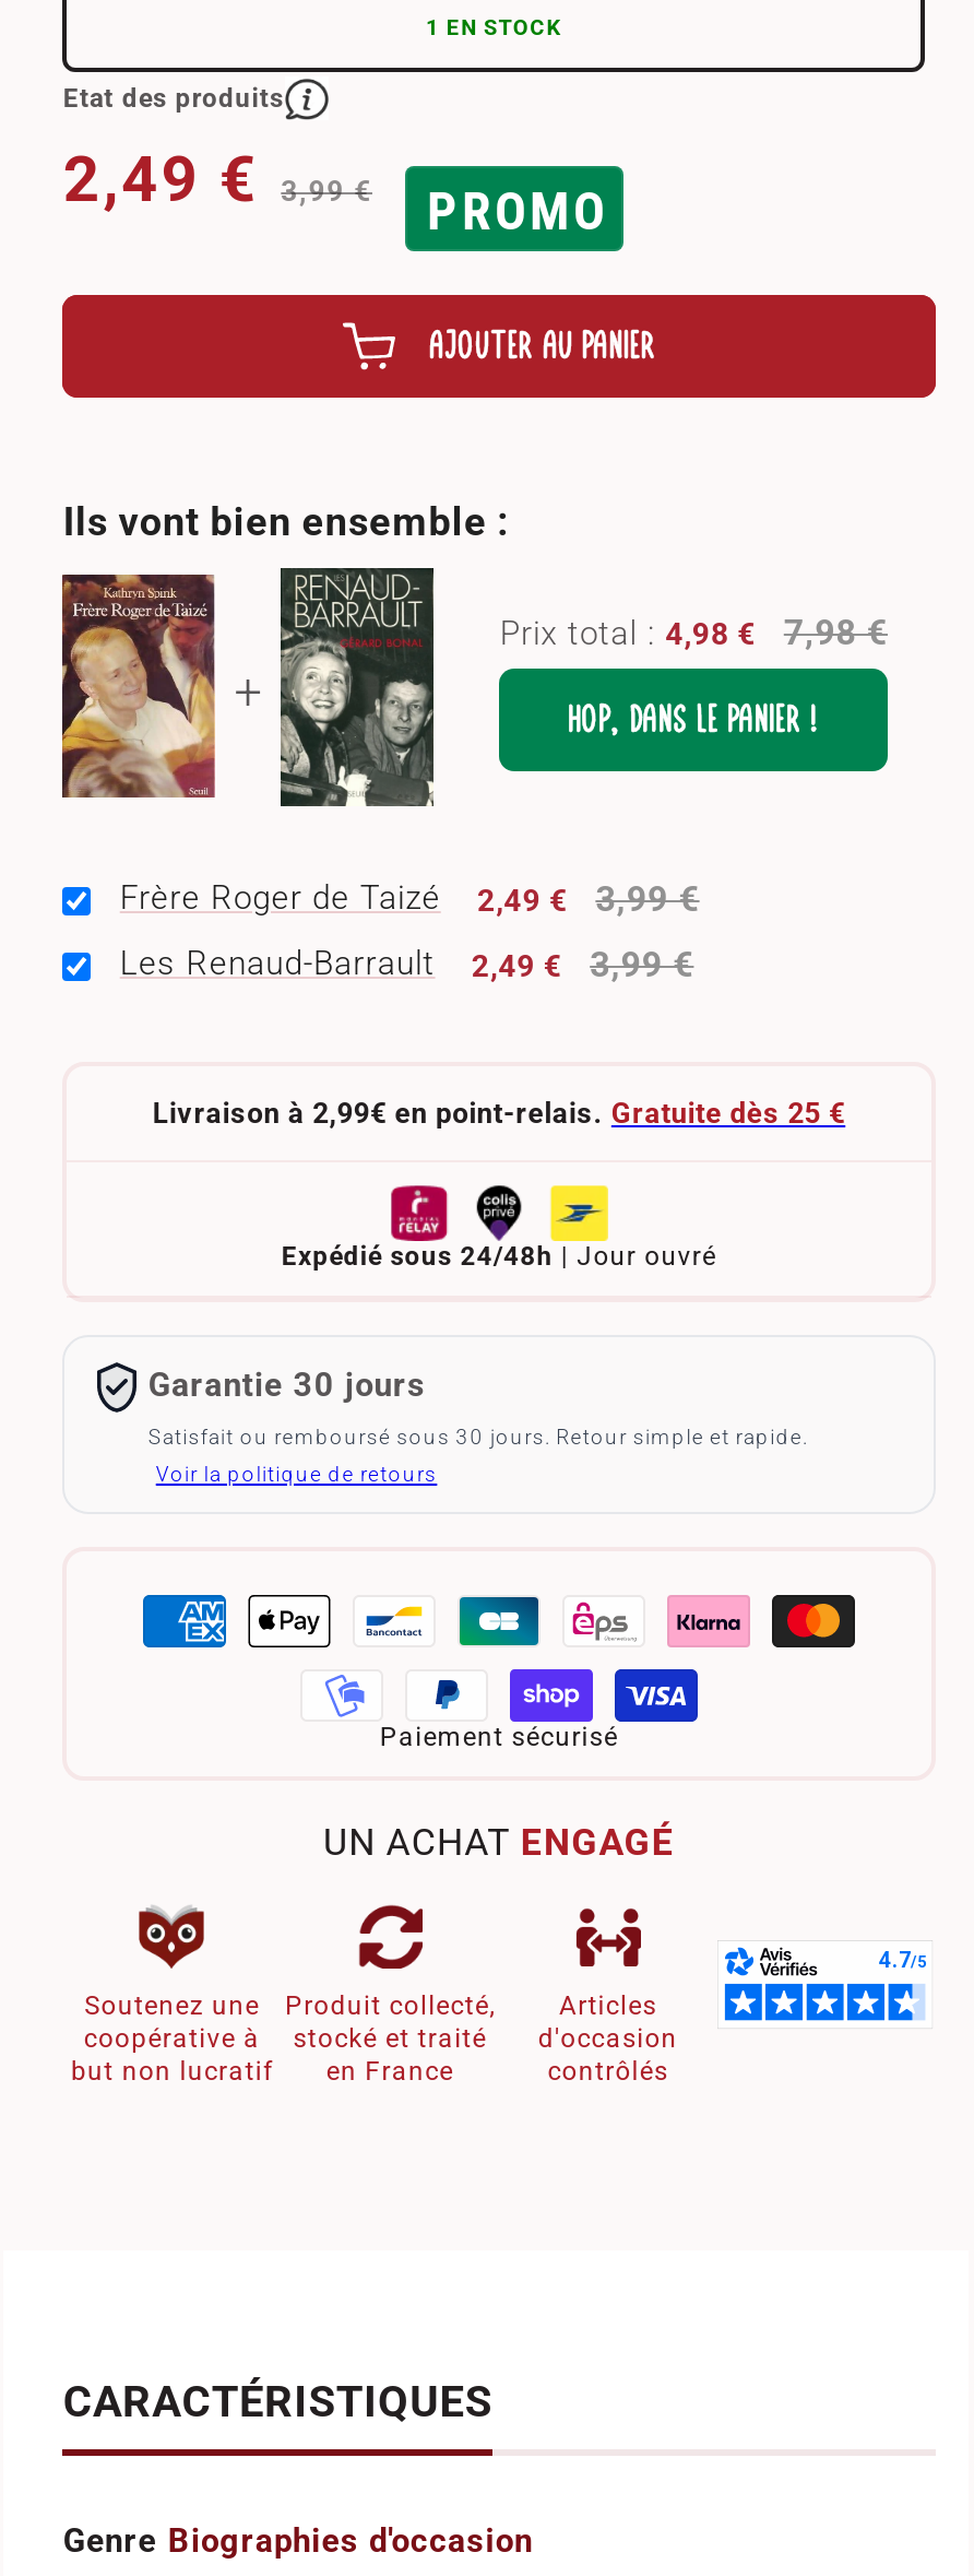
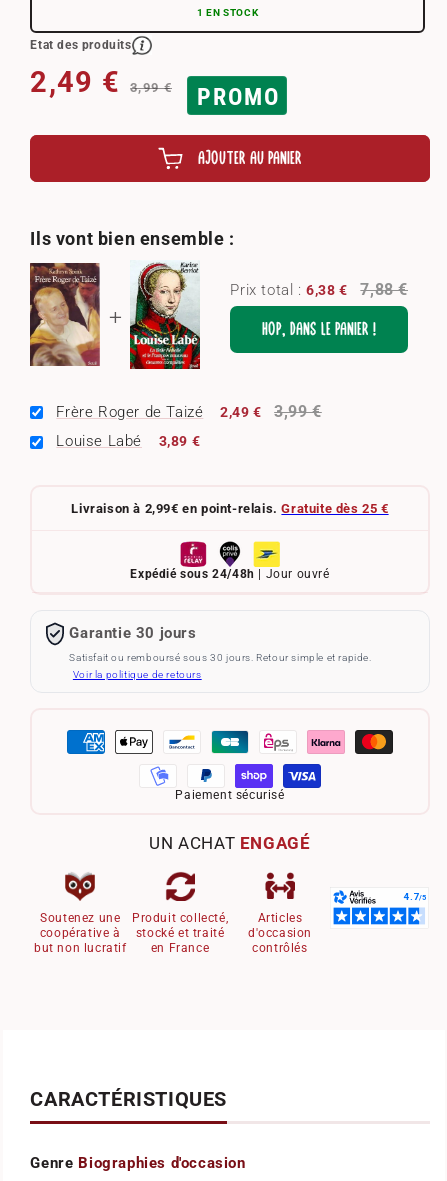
- [image]
- Prix total : 4,98 €
+ [image]
+ Prix total : 6,38 €

- 7,98 €
+ 7,88 €

- Les Renaud-Barrault
- 2,49 €
- 3,99 €
+ Louise Labé
+ 3,89 €
